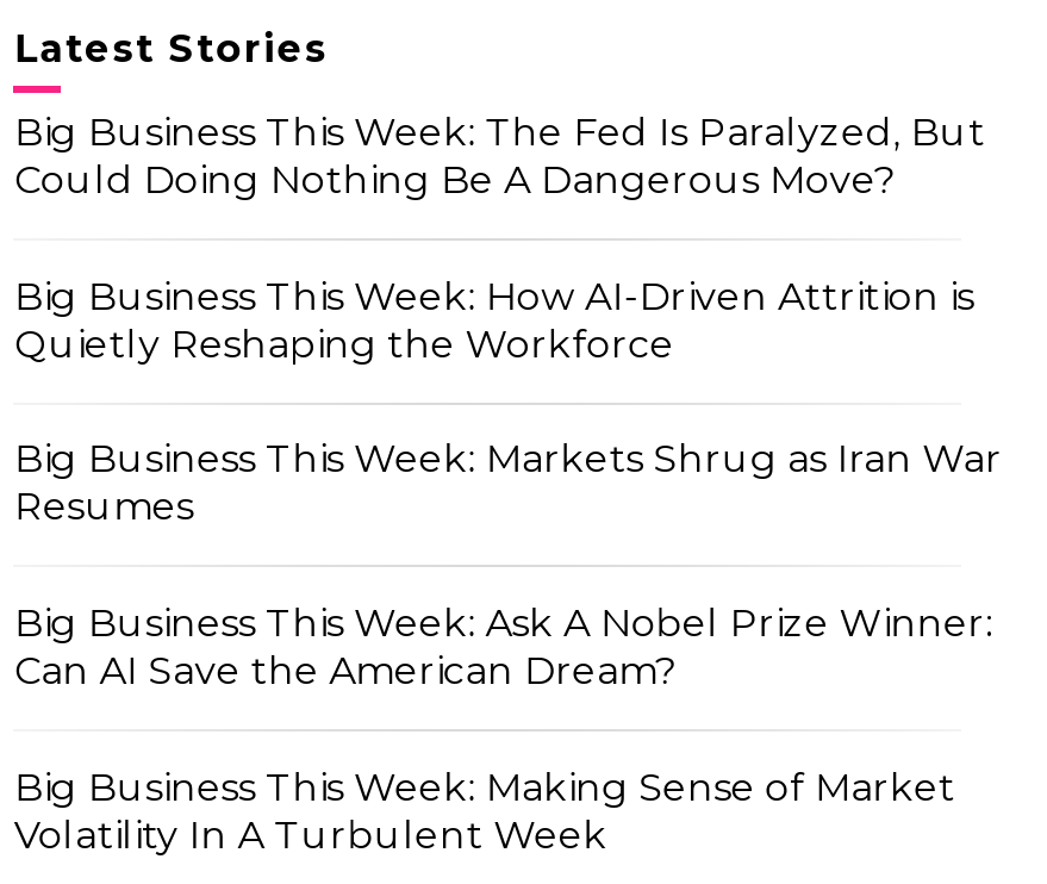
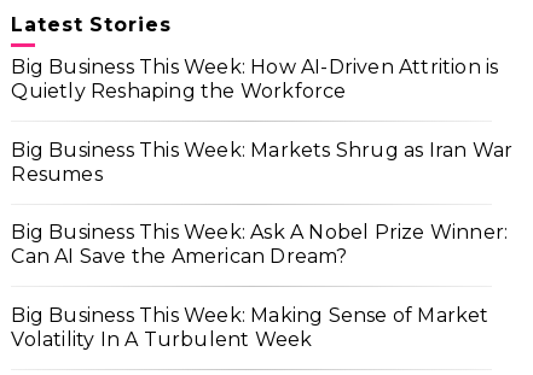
- Big Business This Week: The Fed Is Paralyzed, But
- Could Doing Nothing Be A Dangerous Move?
